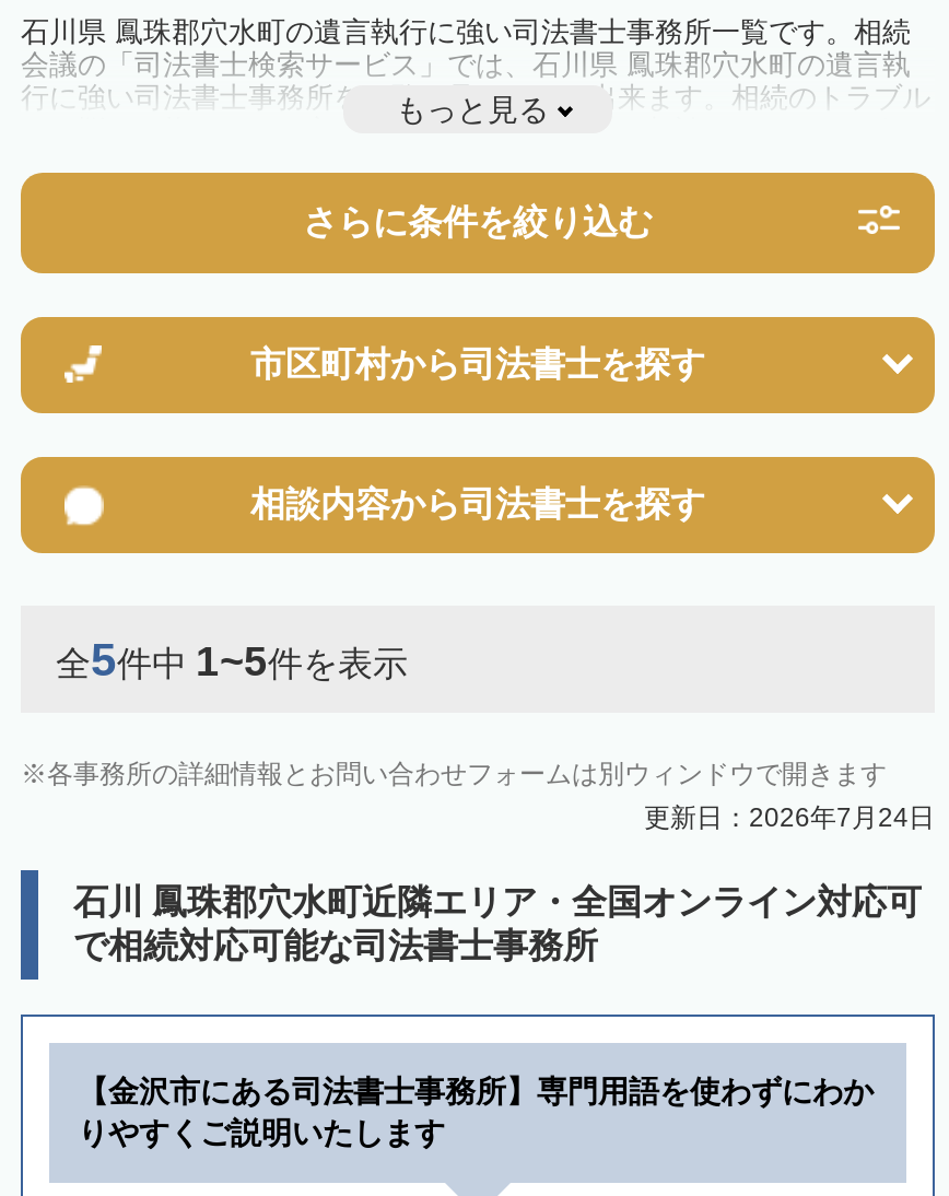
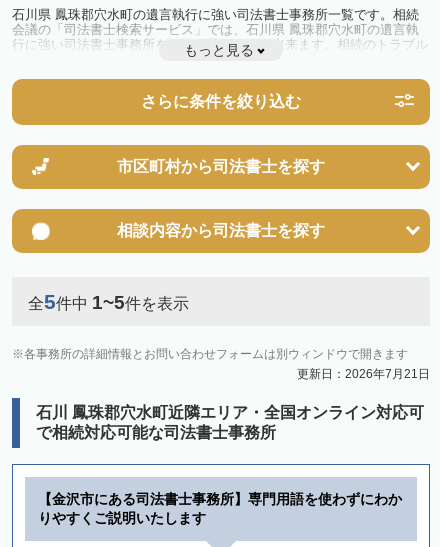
- 更新日：2026年7月24日
+ 更新日：2026年7月21日
